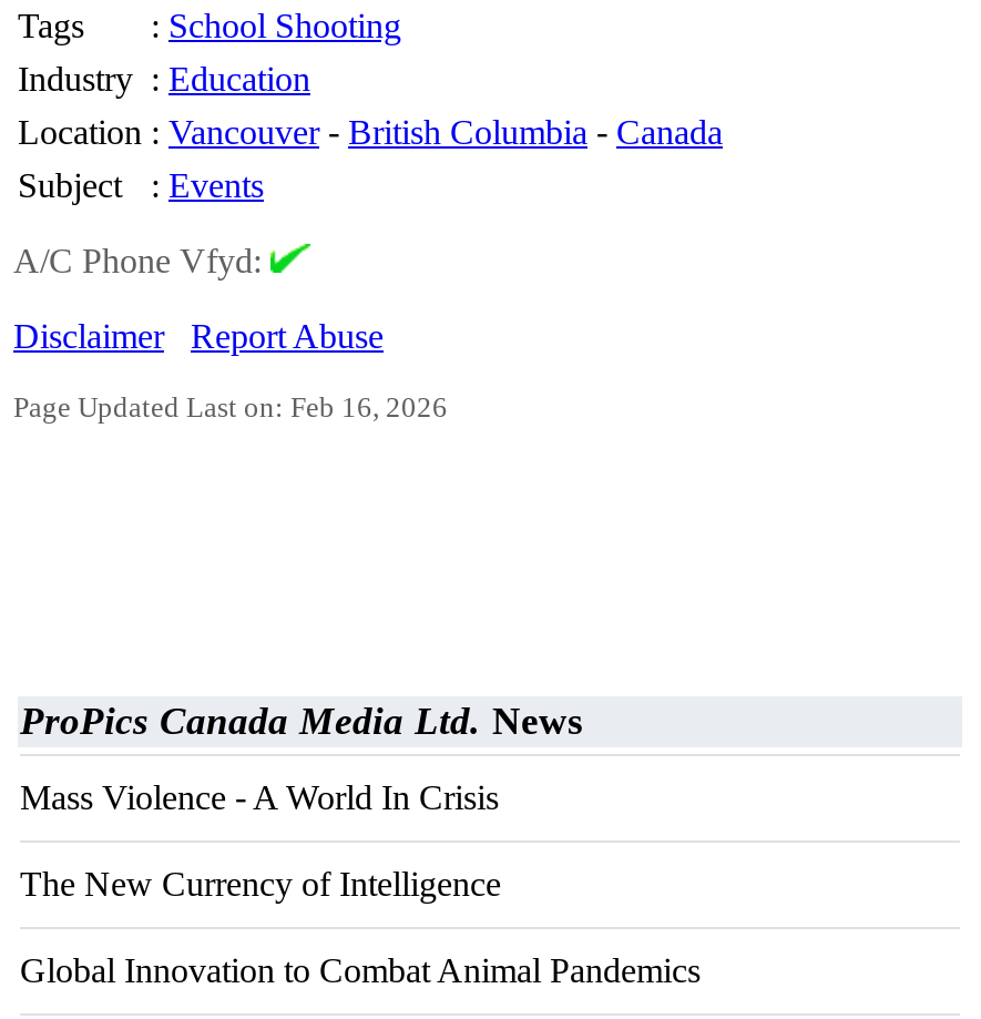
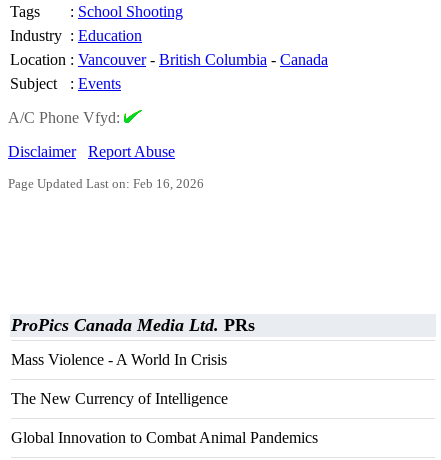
- ProPics Canada Media Ltd. News
+ ProPics Canada Media Ltd. PRs
